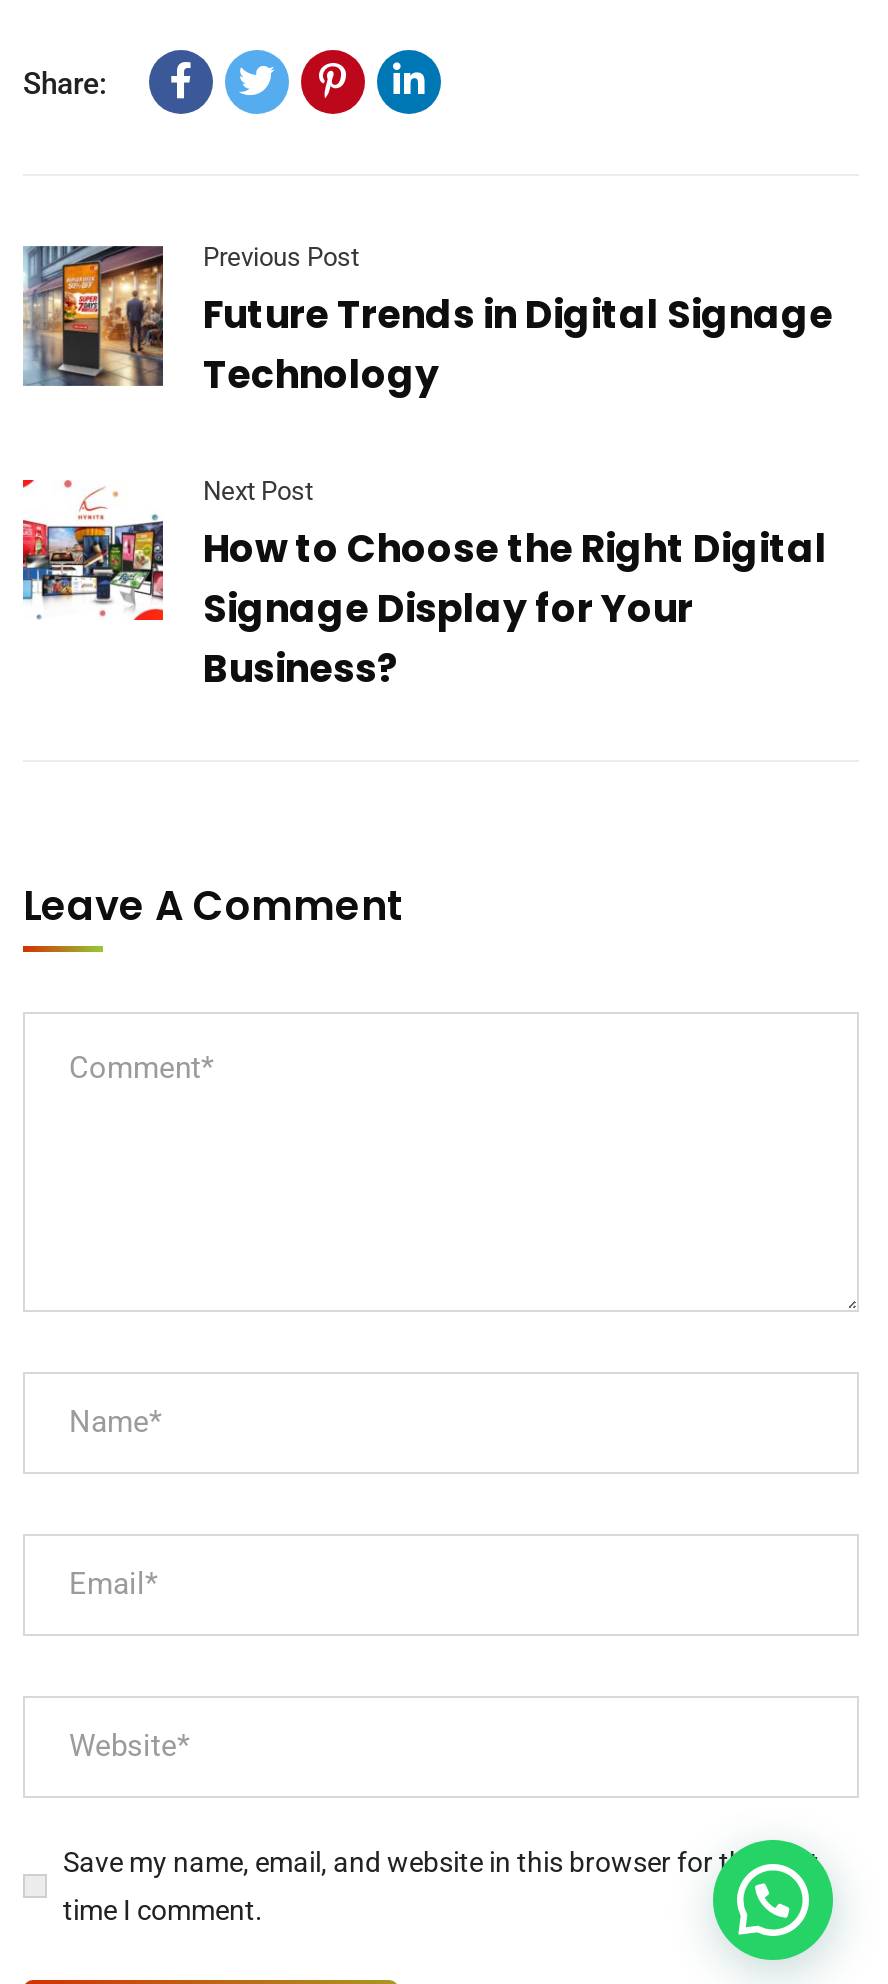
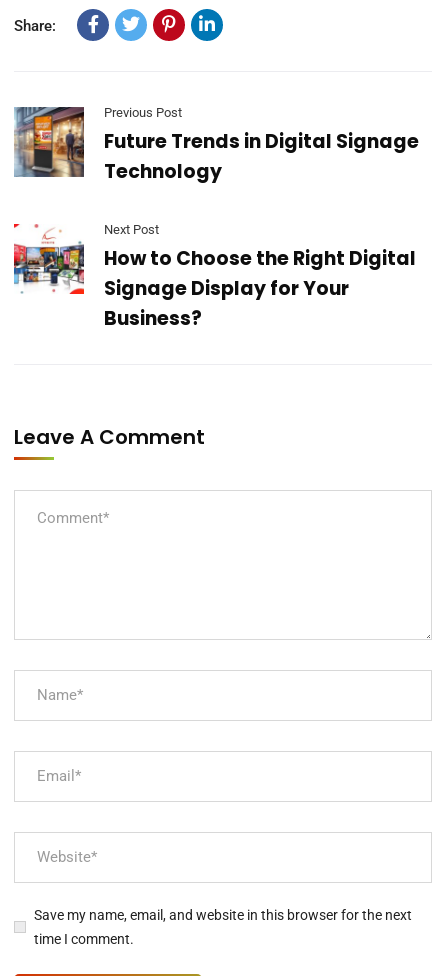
- [image]
